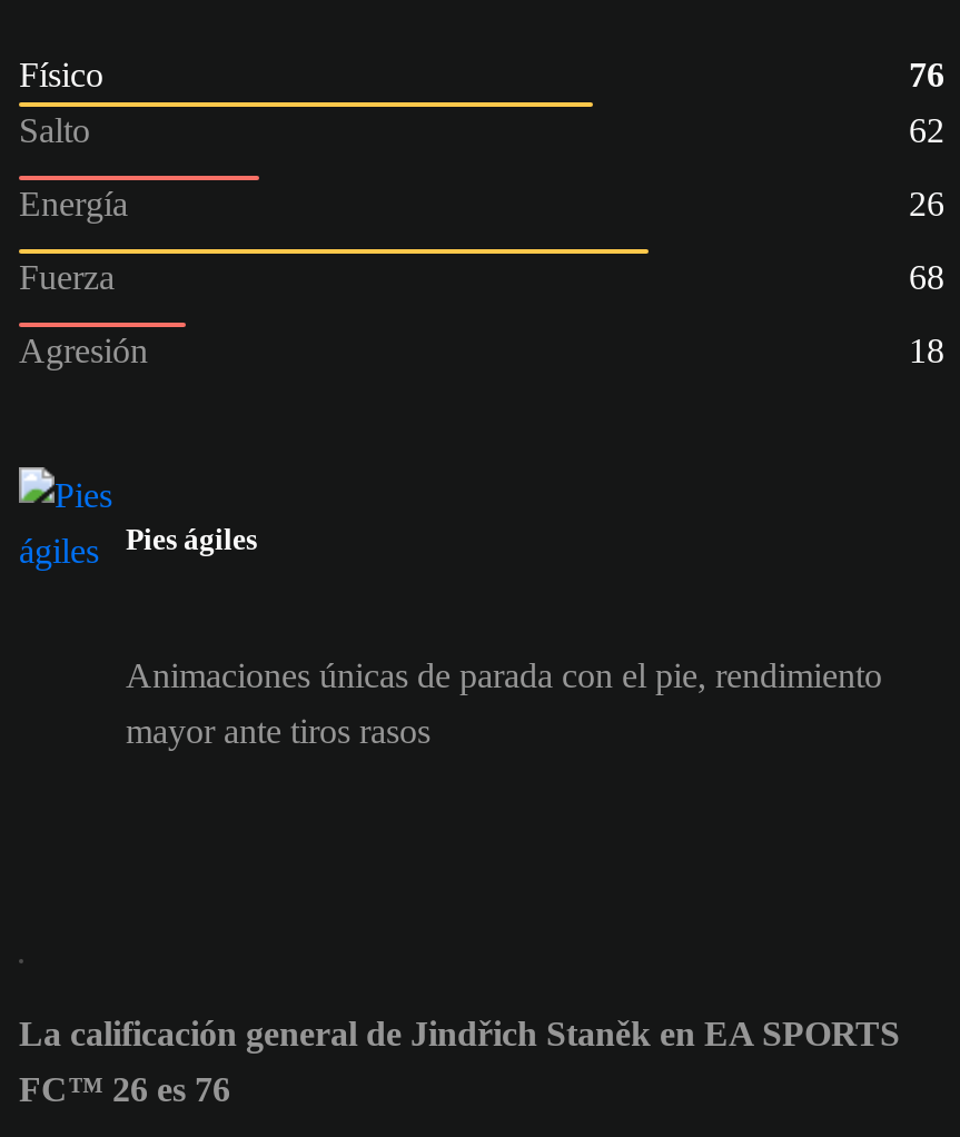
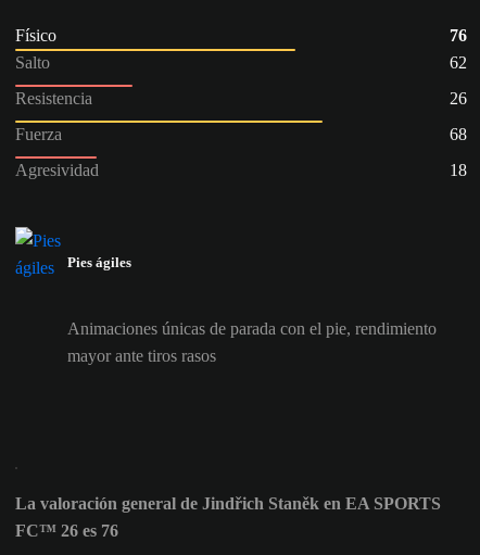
- Energía
+ Resistencia

- Agresión
+ Agresividad

- La calificación general de Jindřich Staněk en EA SPORTS
+ La valoración general de Jindřich Staněk en EA SPORTS
